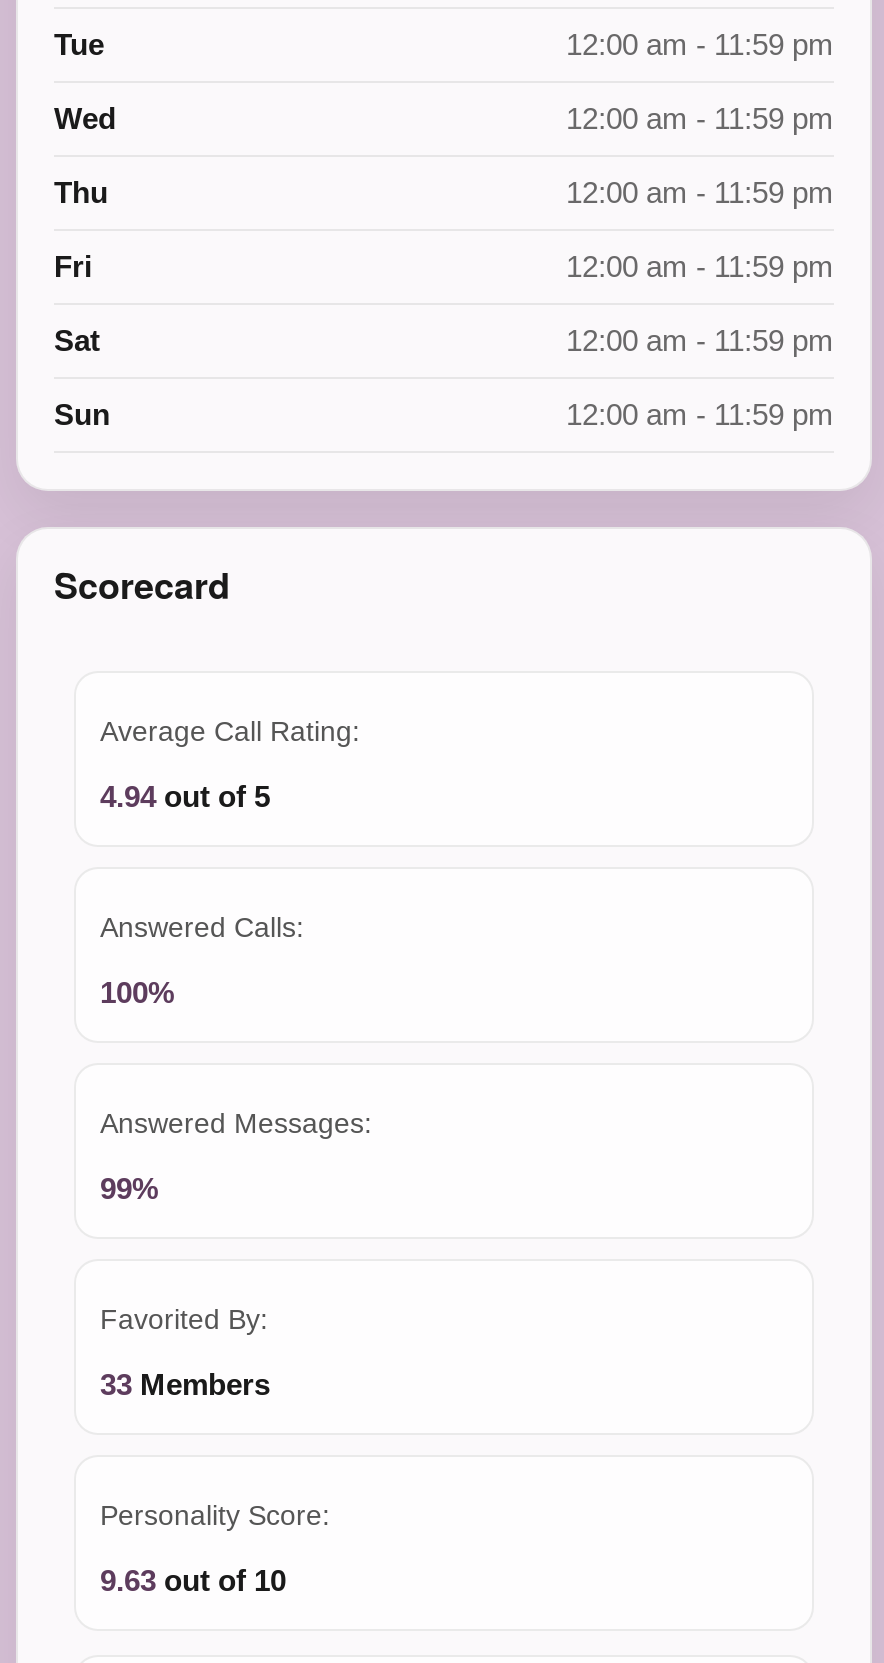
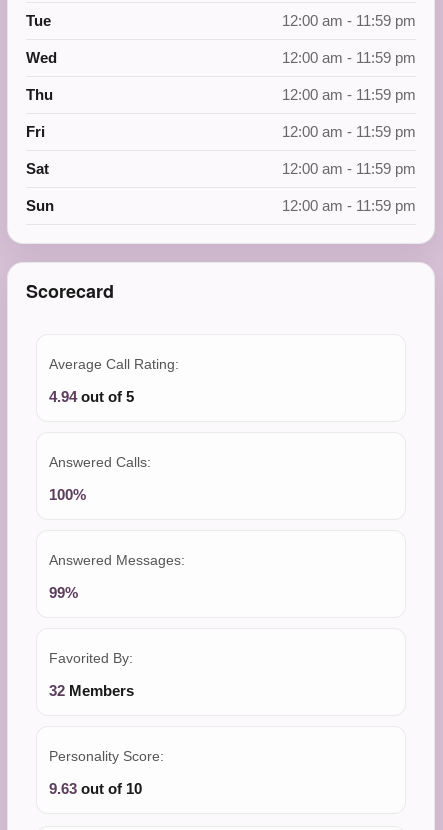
- 33 Members
+ 32 Members
